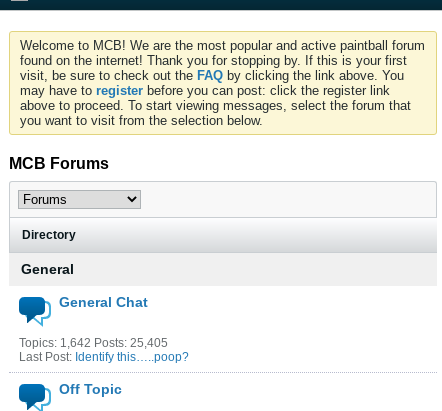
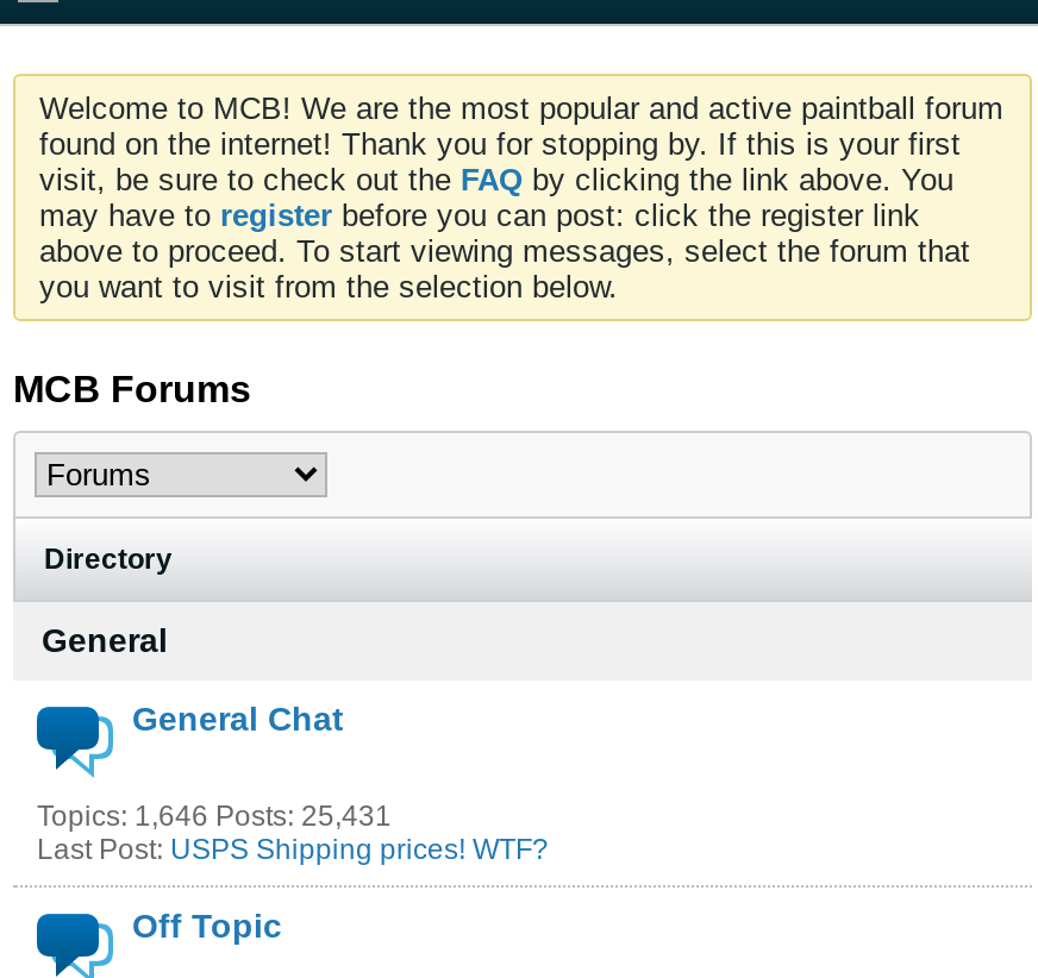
- Topics: 1,642 Posts: 25,405
- Last Post: Identify this…..poop?
+ Topics: 1,646 Posts: 25,431
+ Last Post: USPS Shipping prices! WTF?
